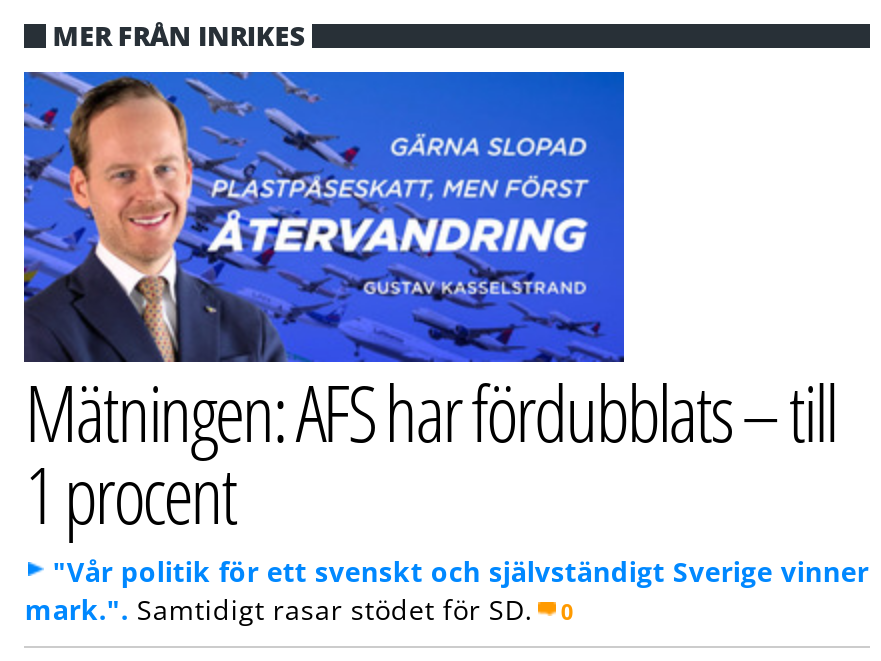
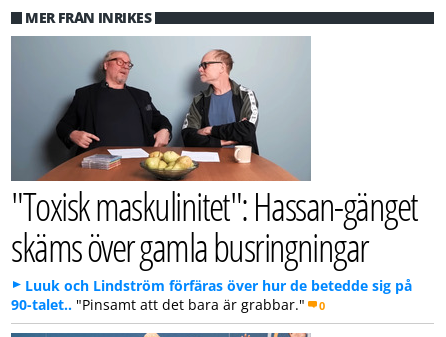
- [image]
- Mätningen: AFS har fördubblats – till
- 1 procent
- "Vår politik för ett svenskt och självständigt Sverige vinner
- mark.". Samtidigt rasar stödet för SD.
+ [image]
+ "Toxisk maskulinitet": Hassan-gänget
+ skäms över gamla busringningar
+ Luuk och Lindström förfäras över hur de betedde sig på
+ 90-talet.. "Pinsamt att det bara är grabbar."
